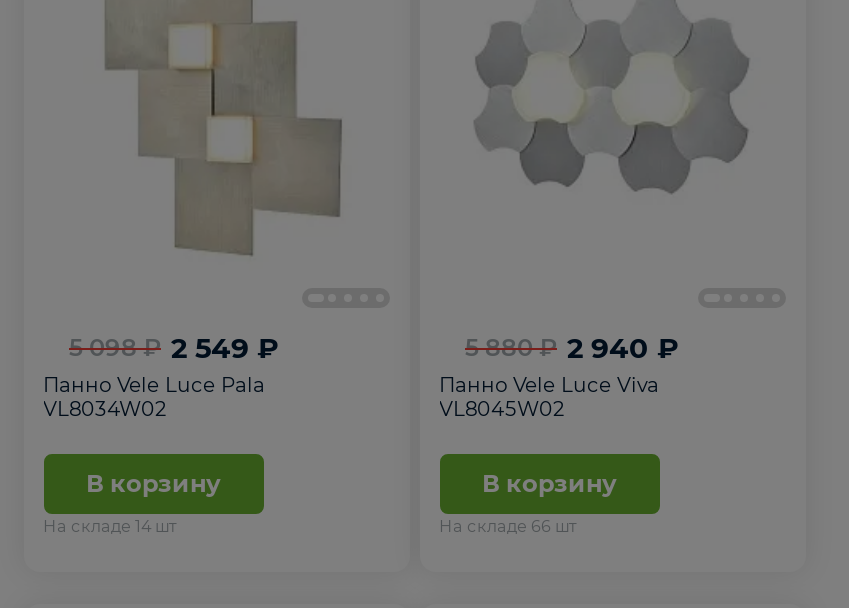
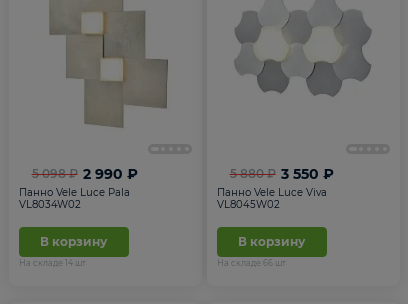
- 2 549 ₽
+ 2 990 ₽

- 5 880 ₽ 2 940 ₽
+ 5 880 ₽ 3 550 ₽
